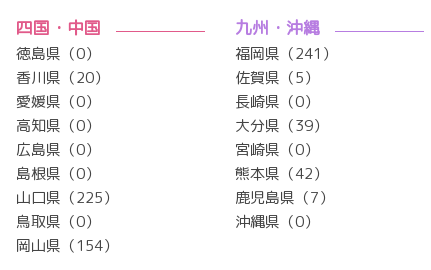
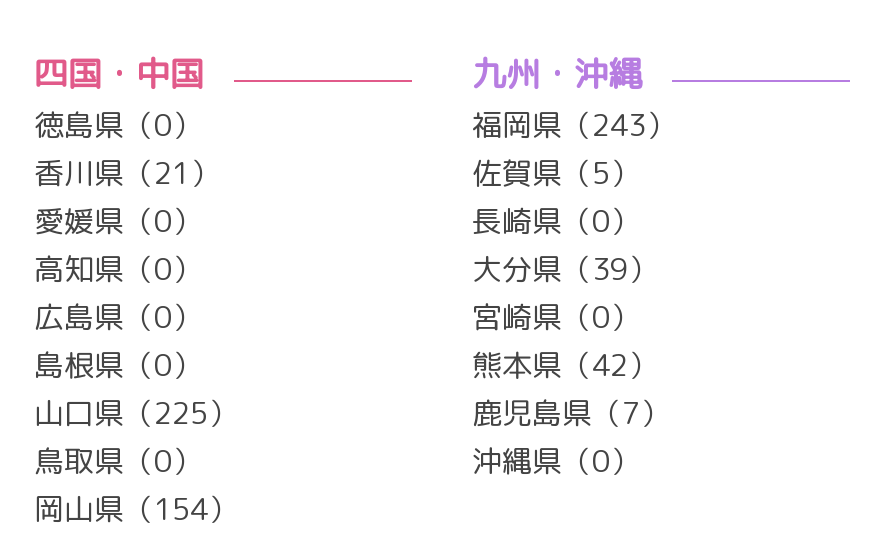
- 福岡県（241）
+ 福岡県（243）

- 香川県（20）
+ 香川県（21）
